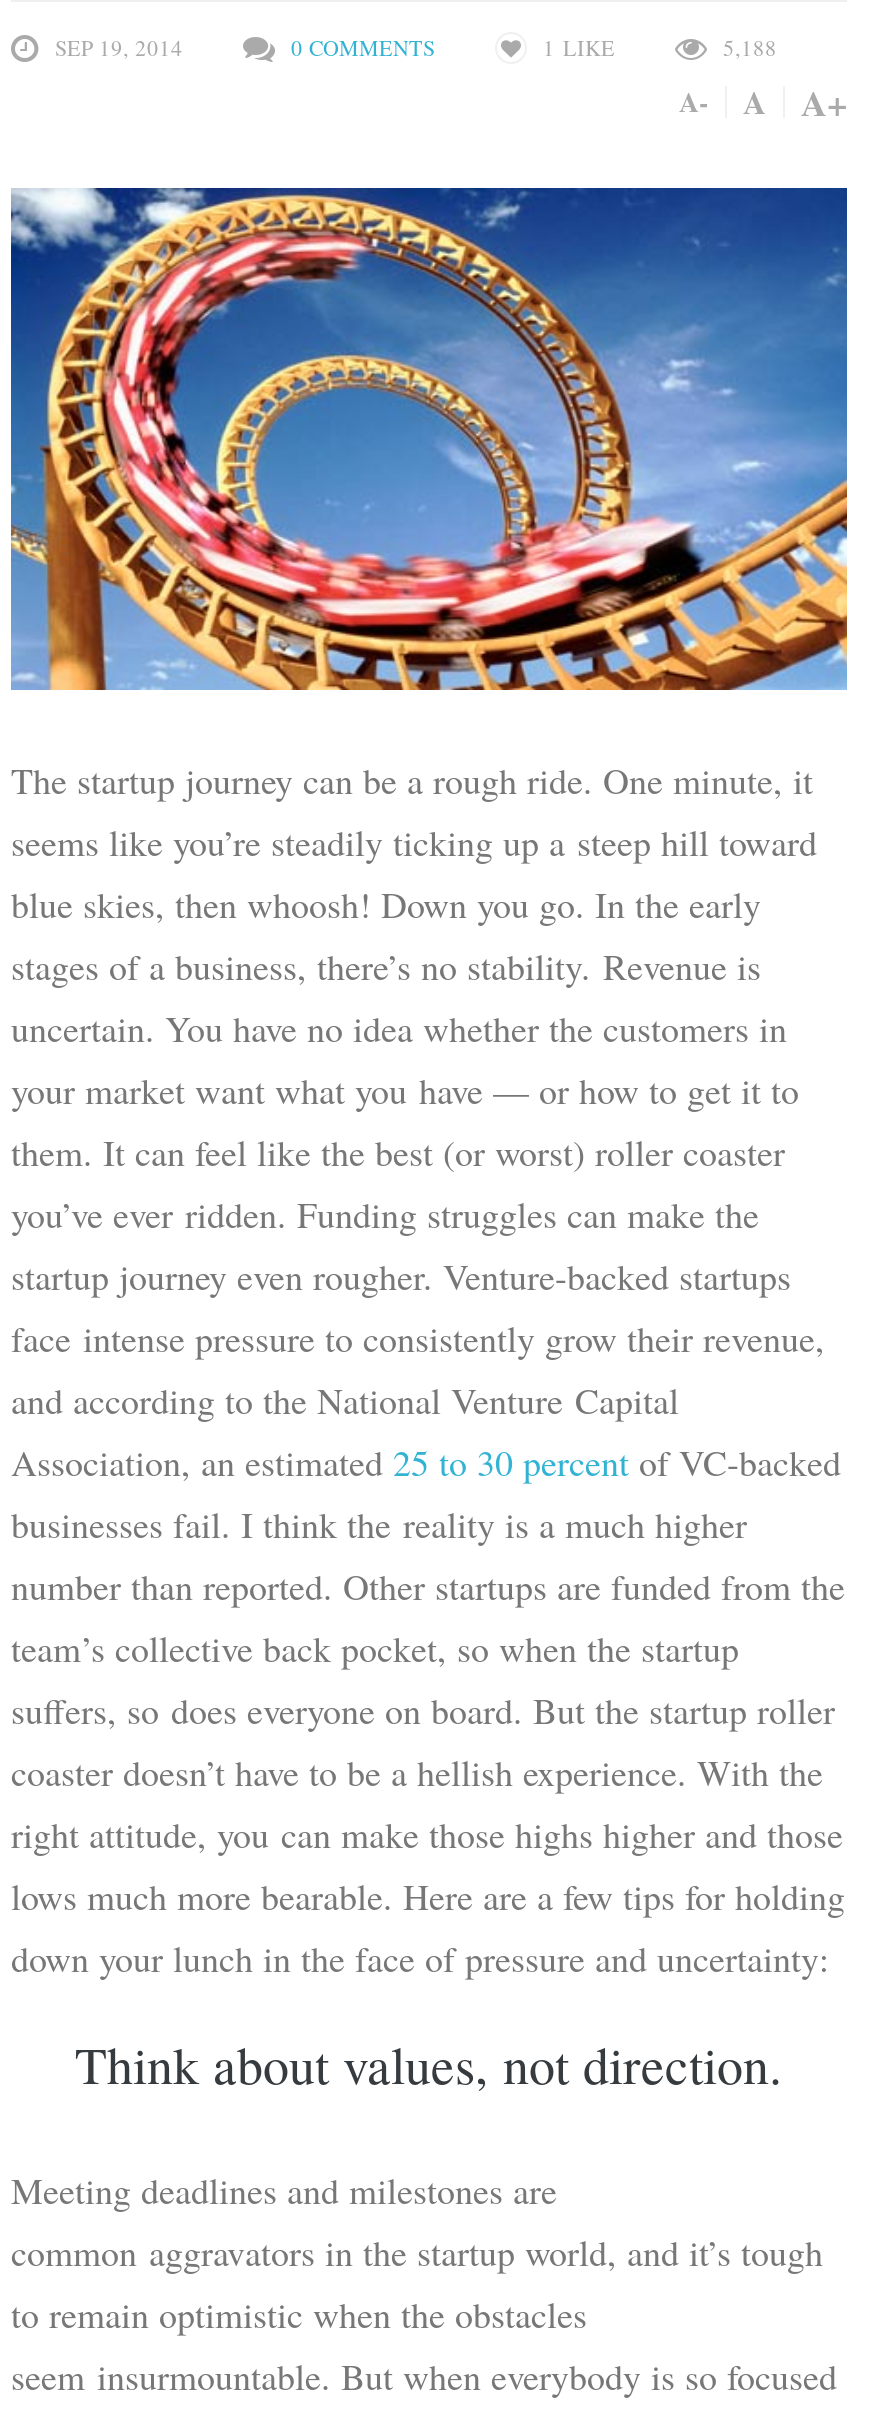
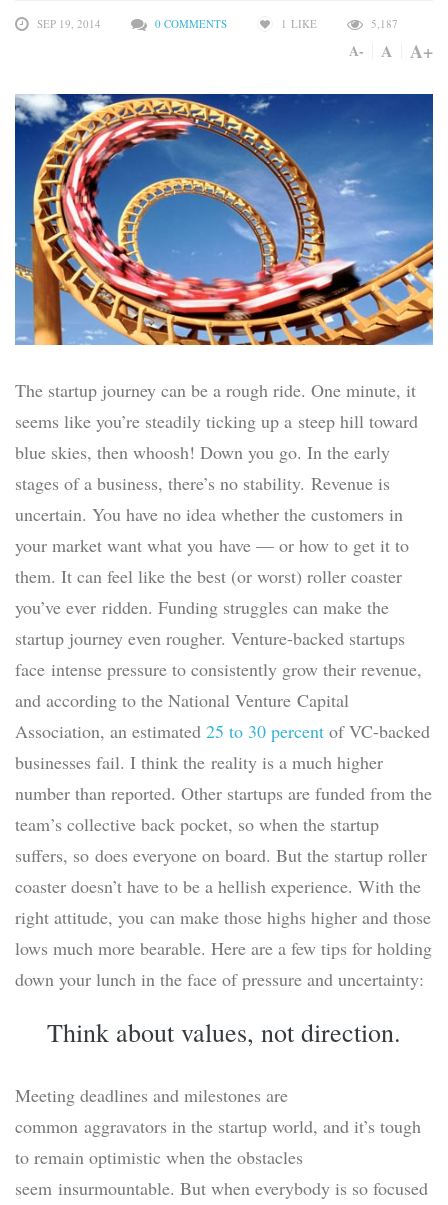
- 5,188
+ 5,187
